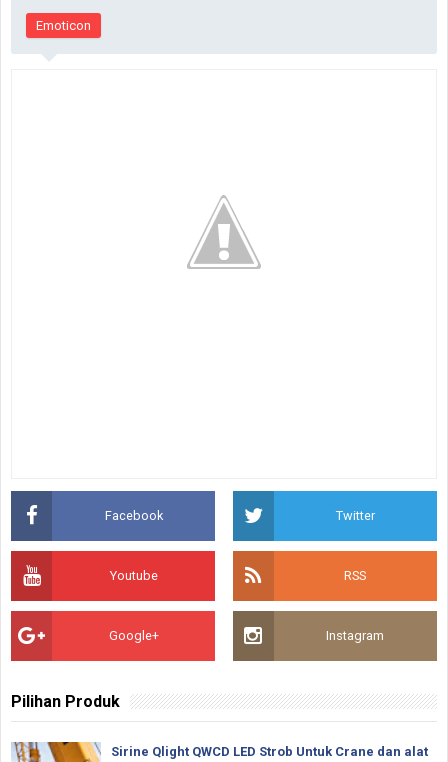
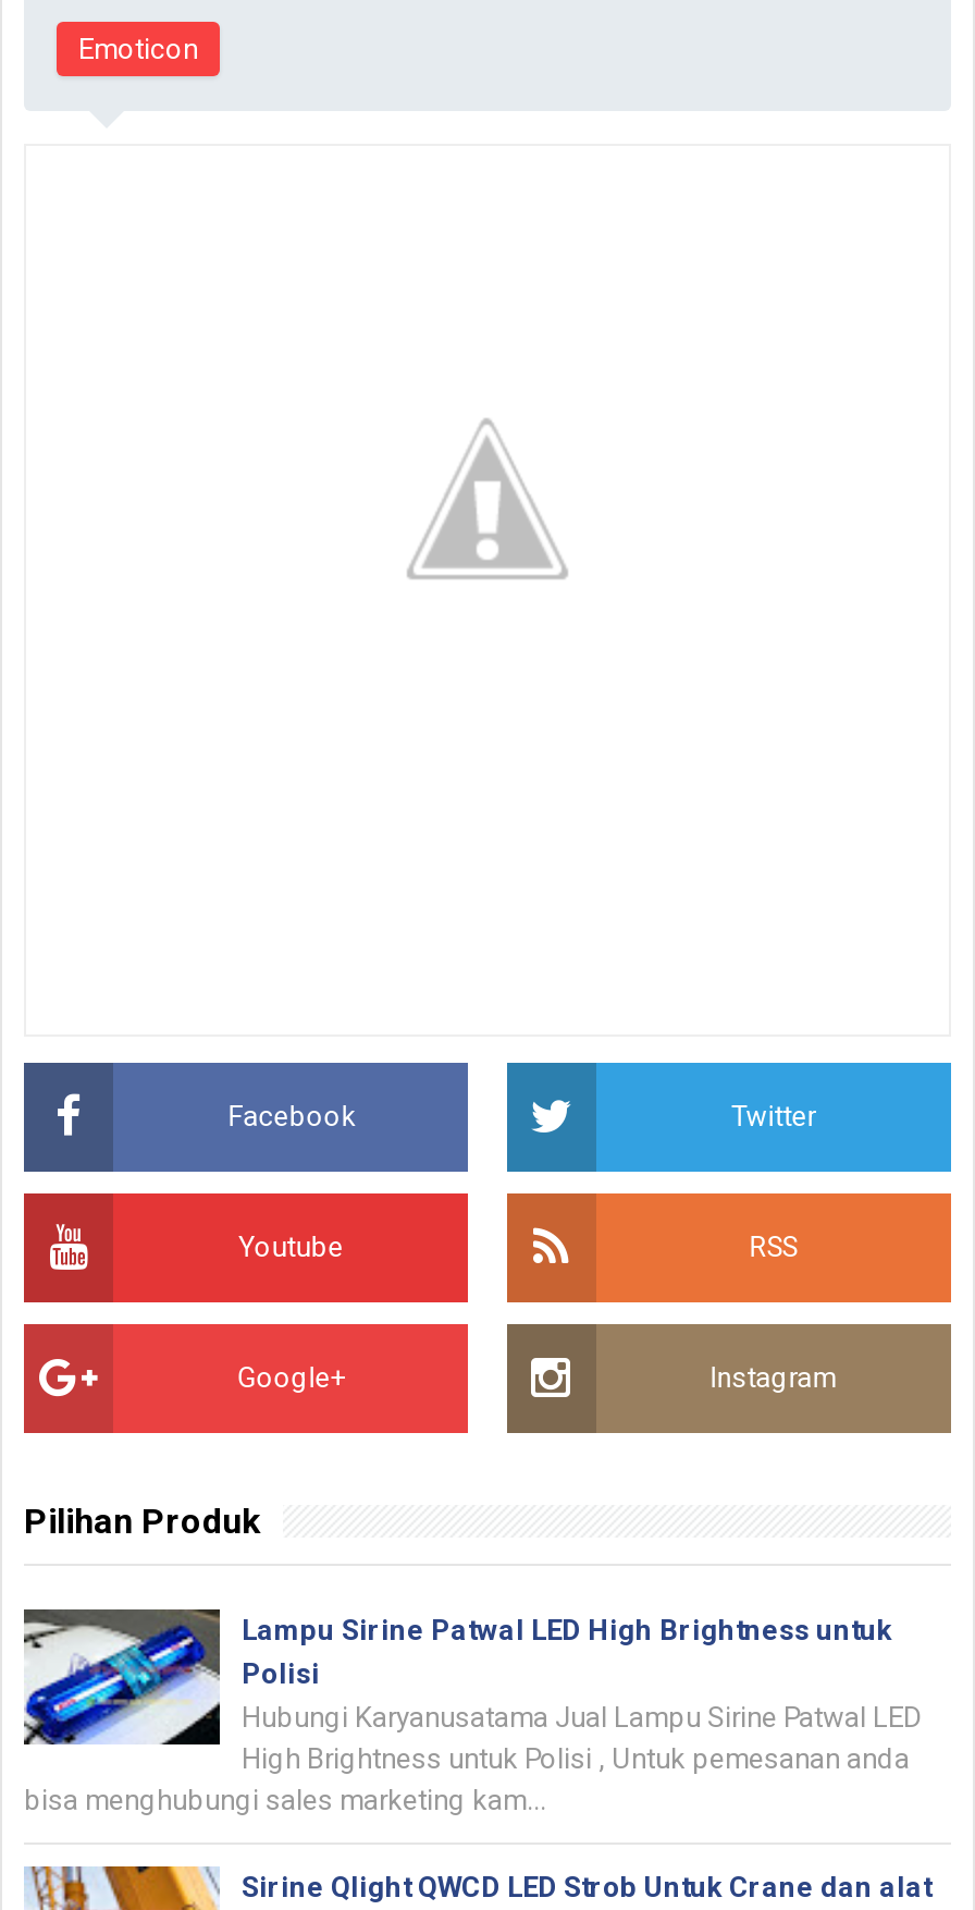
+ [image]
+ Lampu Sirine Patwal LED High Brightness untuk
+ Polisi
+ Hubungi Karyanusatama Jual Lampu Sirine Patwal LED
+ High Brightness untuk Polisi , Untuk pemesanan anda
+ bisa menghubungi sales marketing kam...
